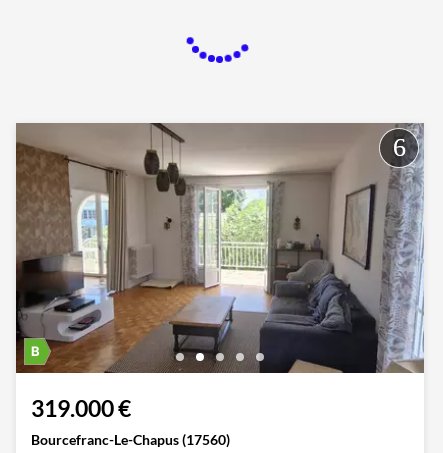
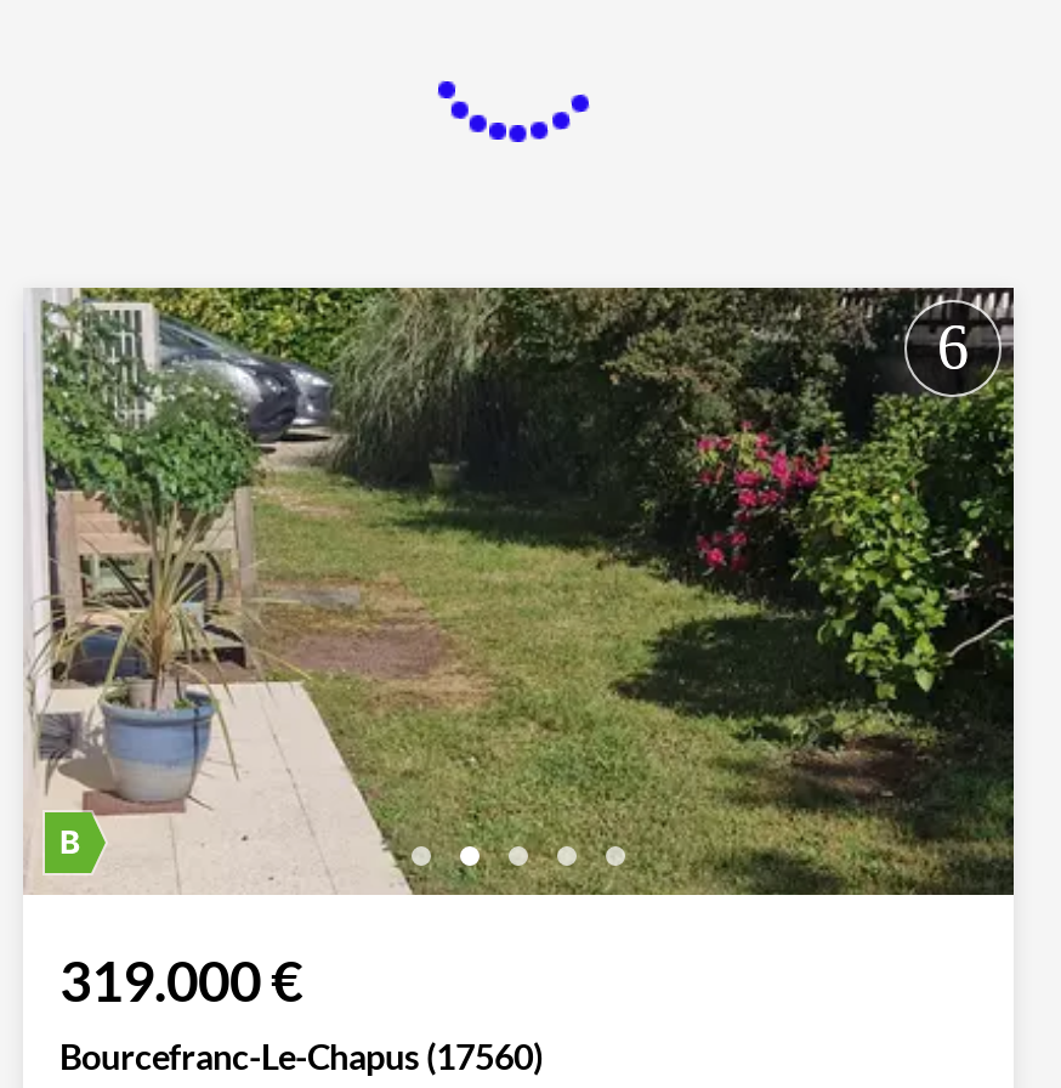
- [image]
+ [image]
